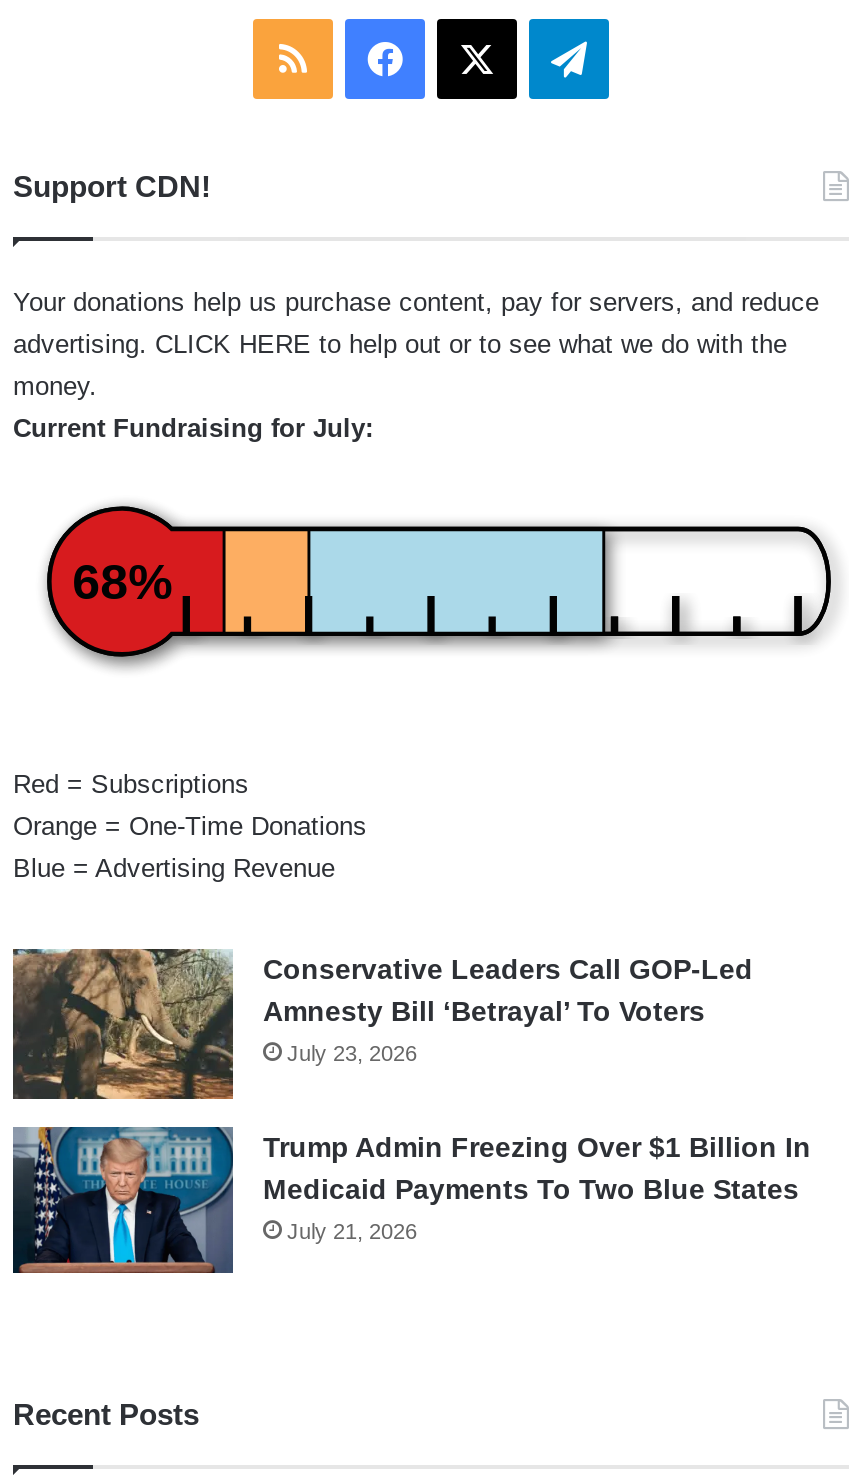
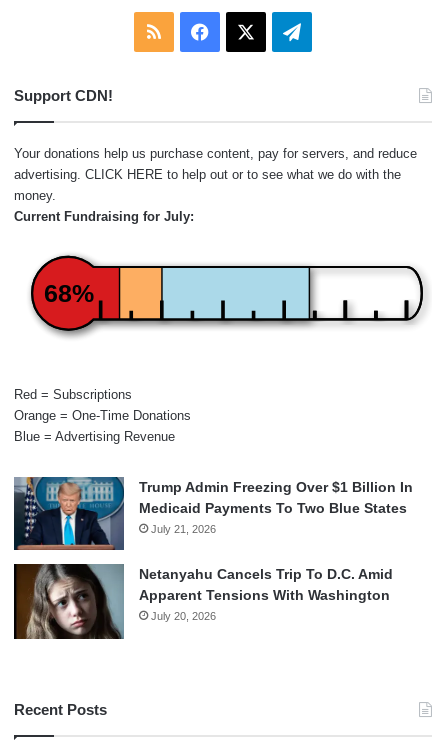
- [image]
- Conservative Leaders Call GOP-Led
- Amnesty Bill ‘Betrayal’ To Voters
- July 23, 2026

moved up: [image] | Trump Admin Freezing Over $1 Billion In | Medicaid Payments To Two Blue States | July 21, 2026

+ [image]
+ Netanyahu Cancels Trip To D.C. Amid
+ Apparent Tensions With Washington
+ July 20, 2026
